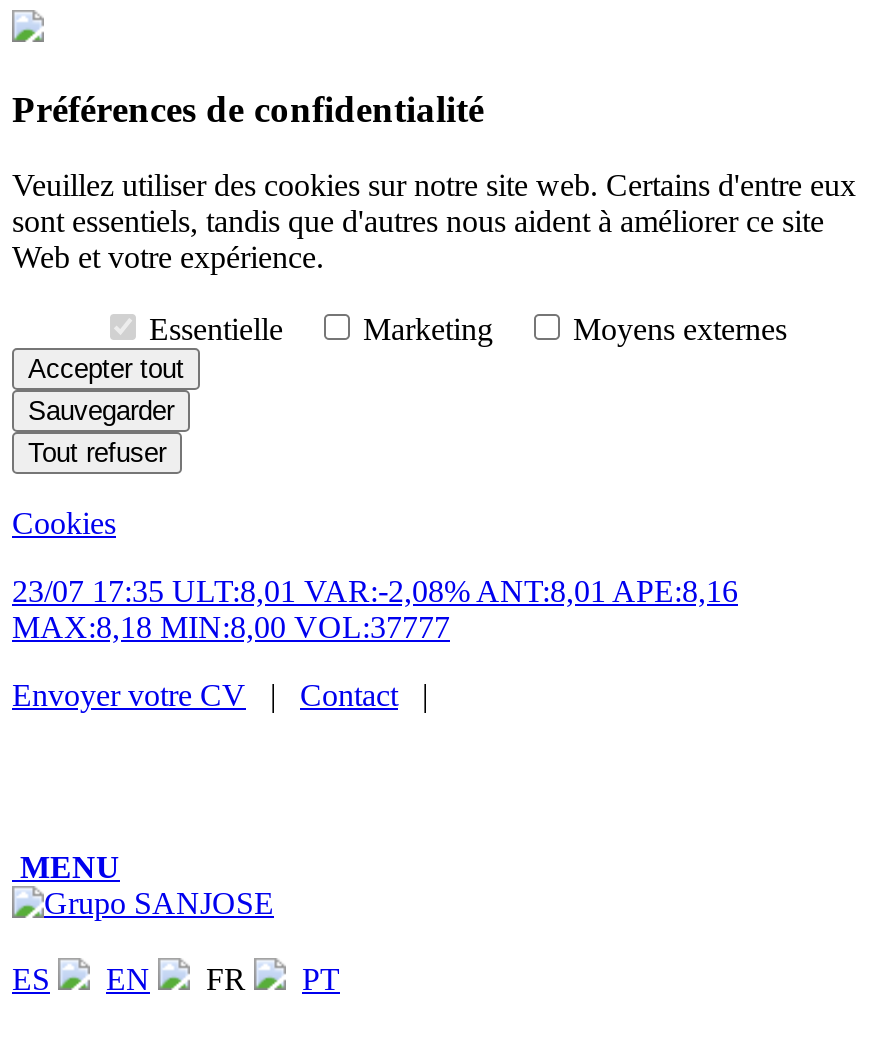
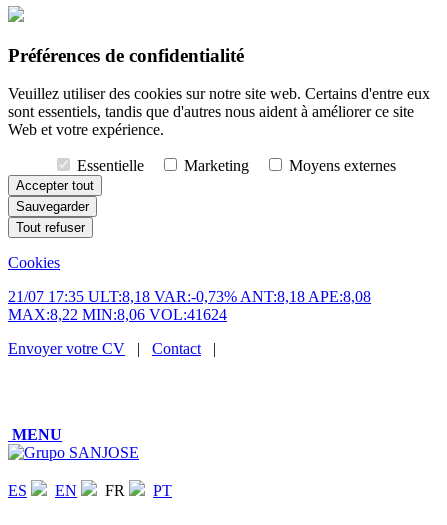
- 23/07 17:35 ULT:8,01 VAR:-2,08% ANT:8,01 APE:8,16
- MAX:8,18 MIN:8,00 VOL:37777
+ 21/07 17:35 ULT:8,18 VAR:-0,73% ANT:8,18 APE:8,08
+ MAX:8,22 MIN:8,06 VOL:41624
